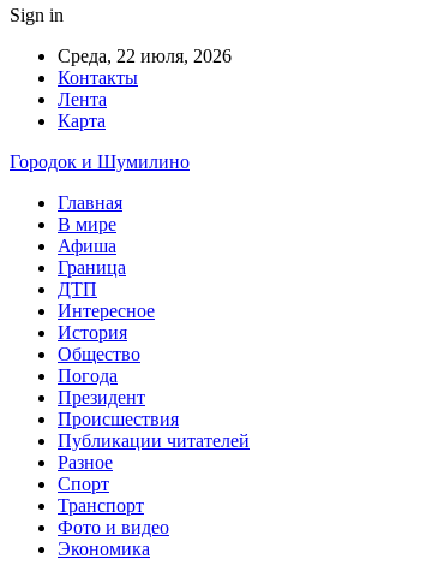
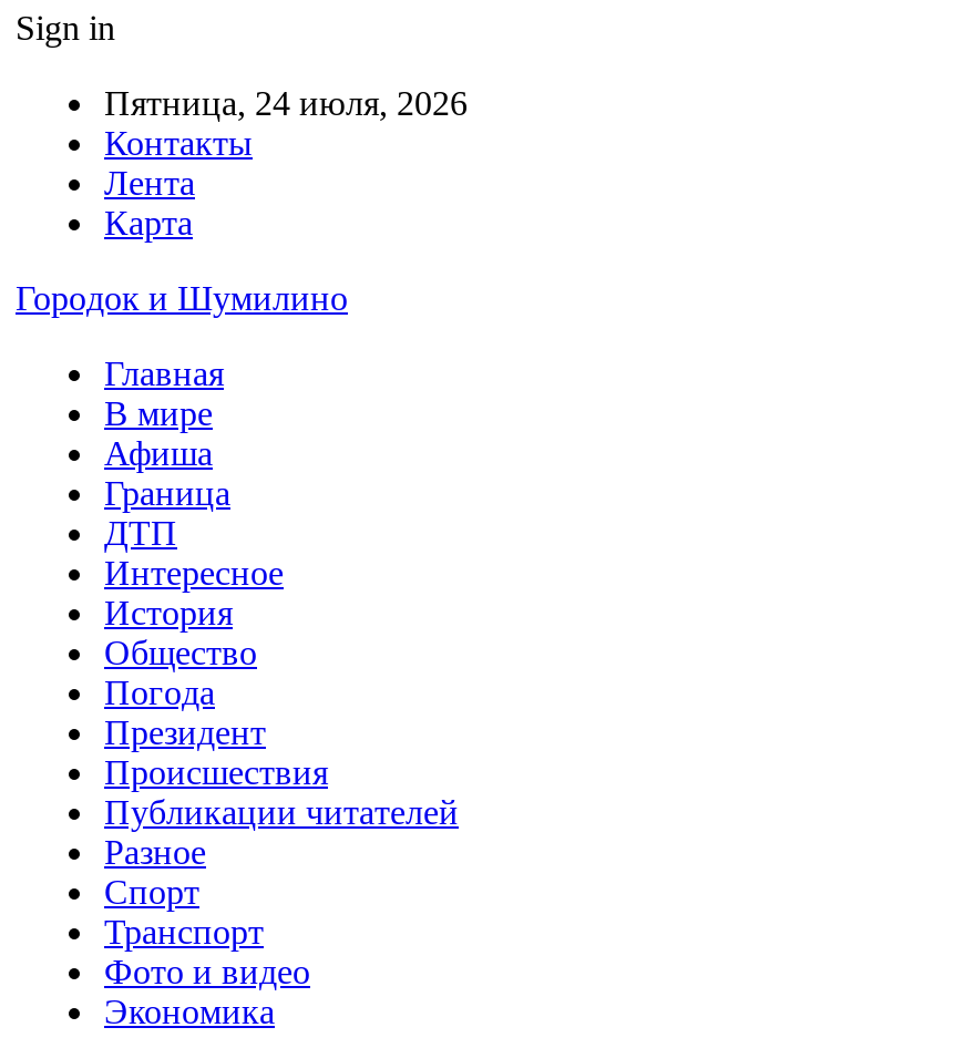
- Среда, 22 июля, 2026
+ Пятница, 24 июля, 2026
